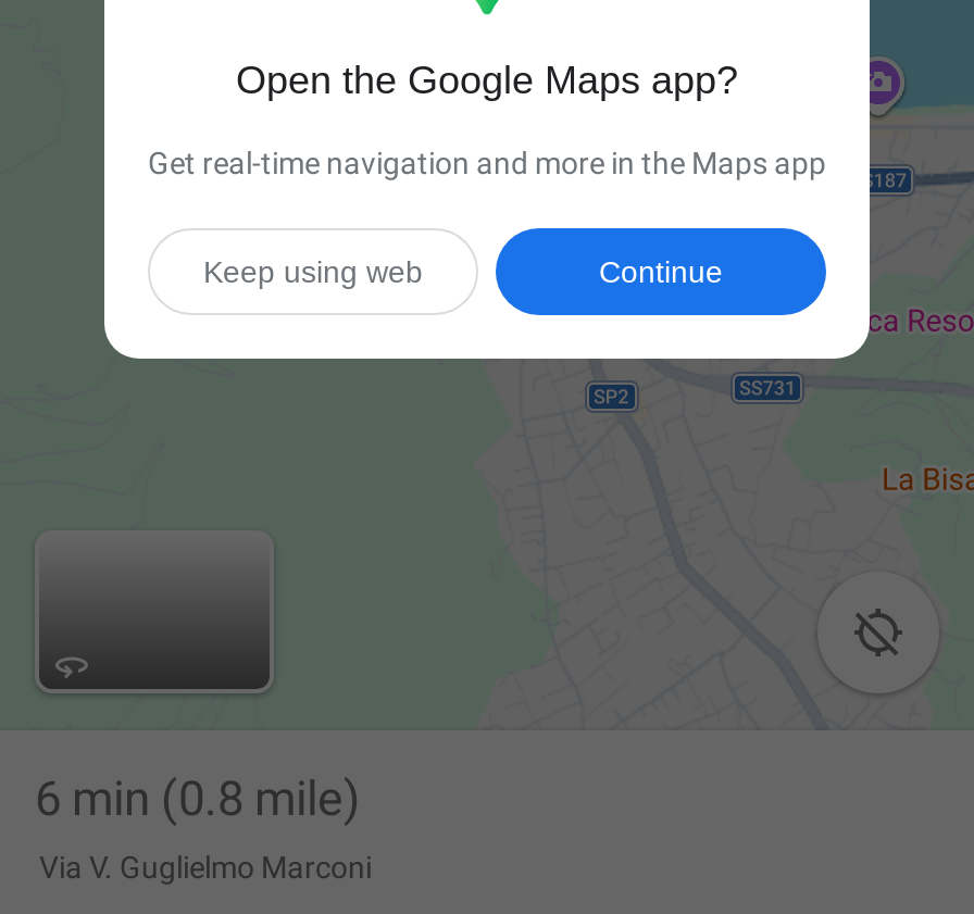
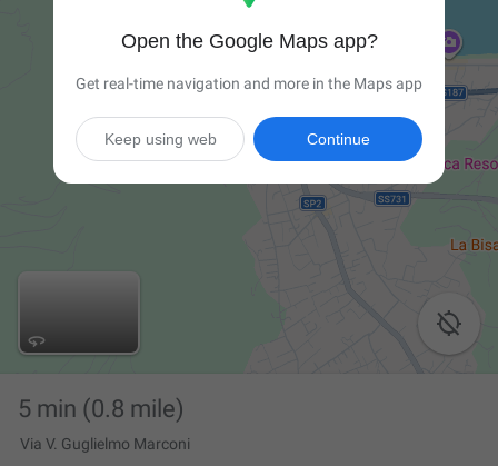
- 6 min (0.8 mile)
+ 5 min (0.8 mile)
